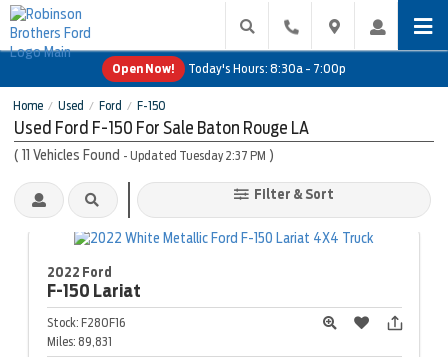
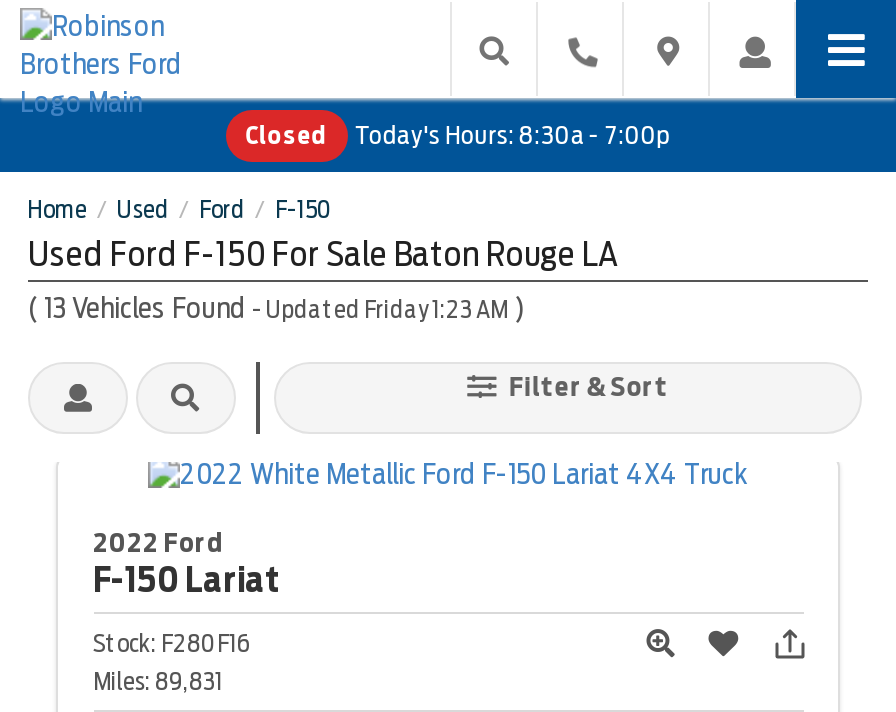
- Open Now!
+ Closed

- (11 Vehicles Found - Updated Tuesday 2:37 PM)
+ (13 Vehicles Found - Updated Friday 1:23 AM)
